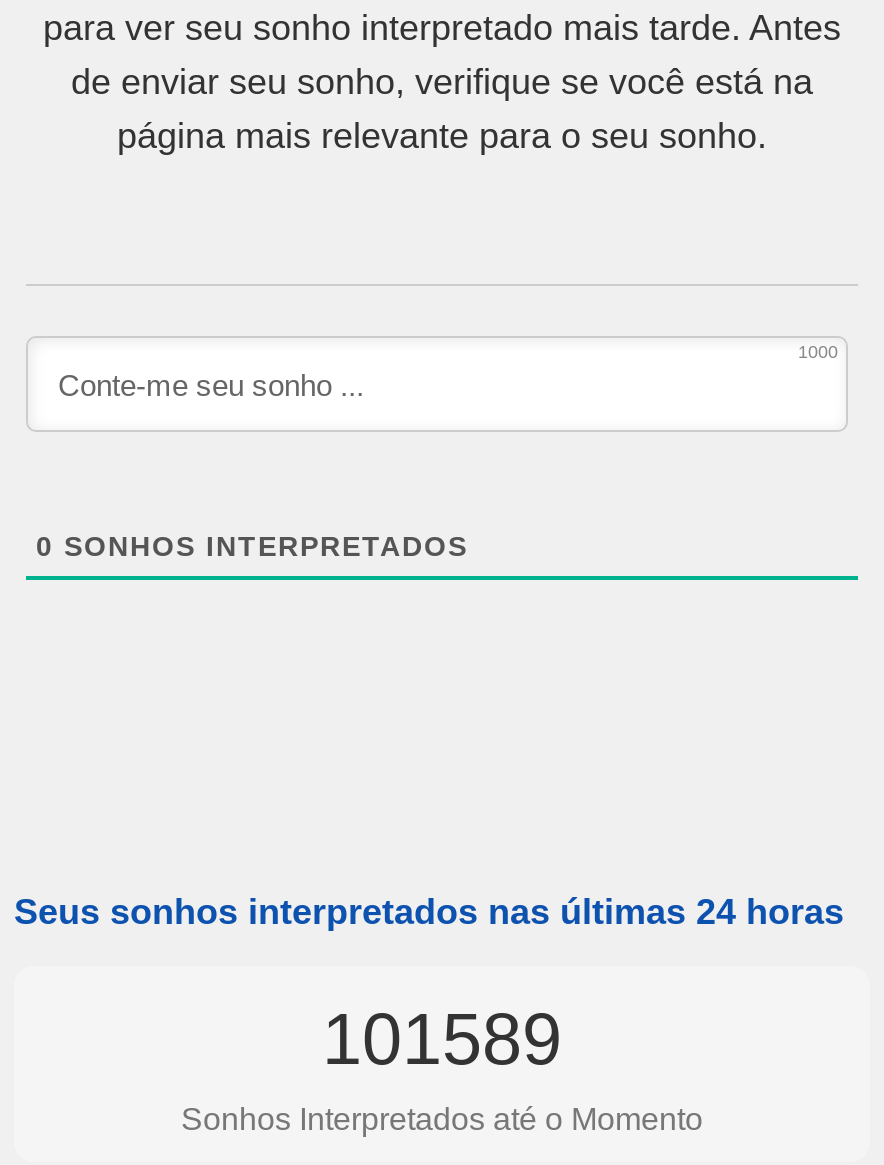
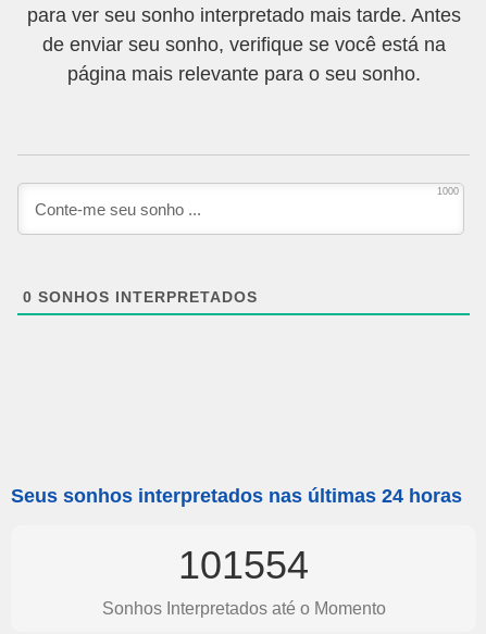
- 101589
+ 101554
